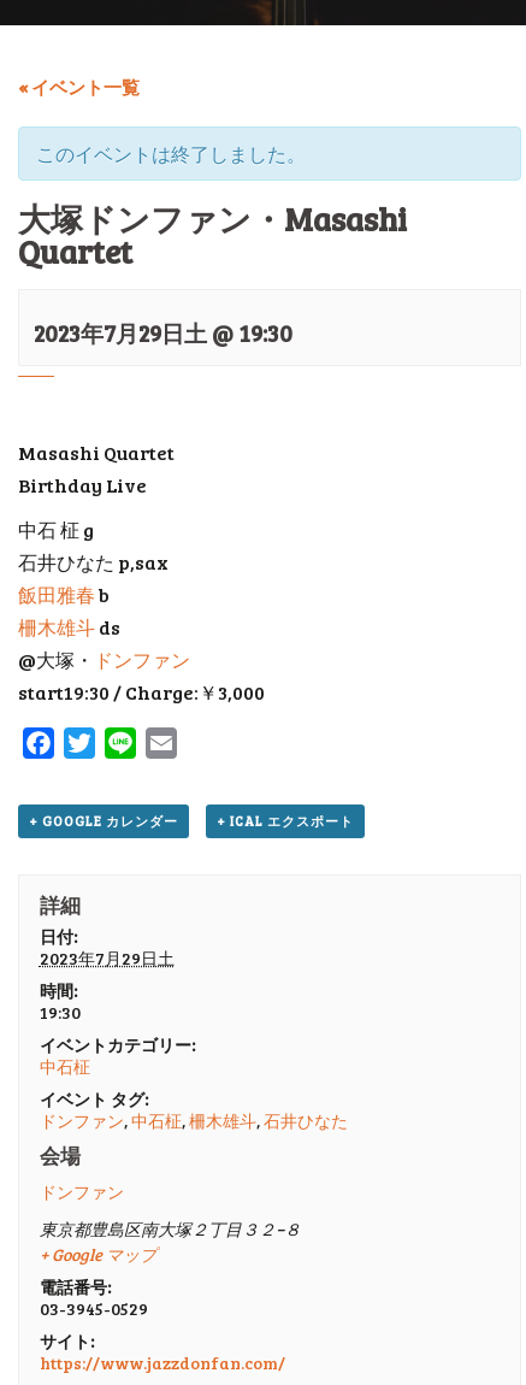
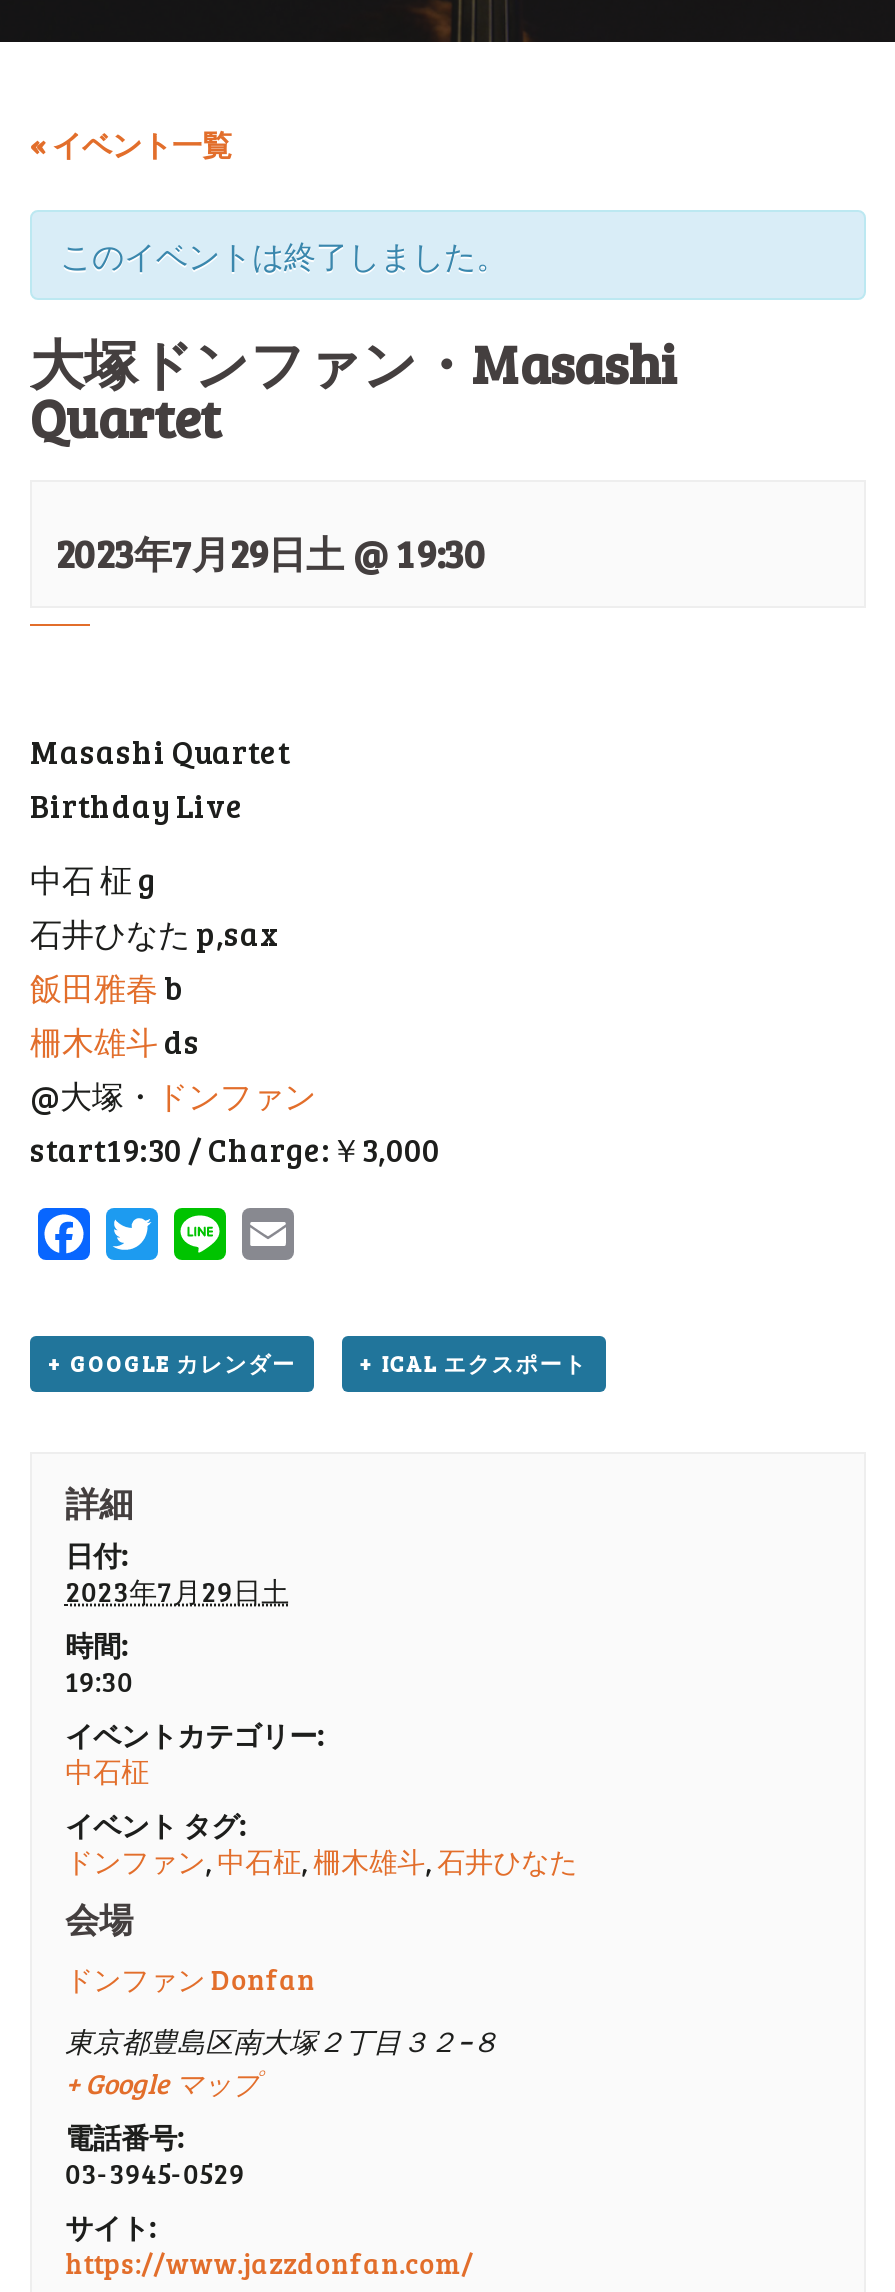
- ドンファン
+ ドンファン Donfan
